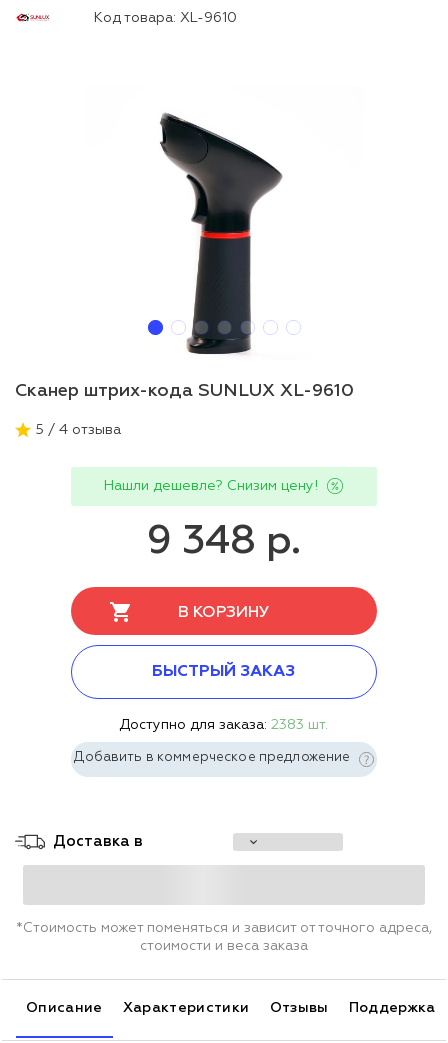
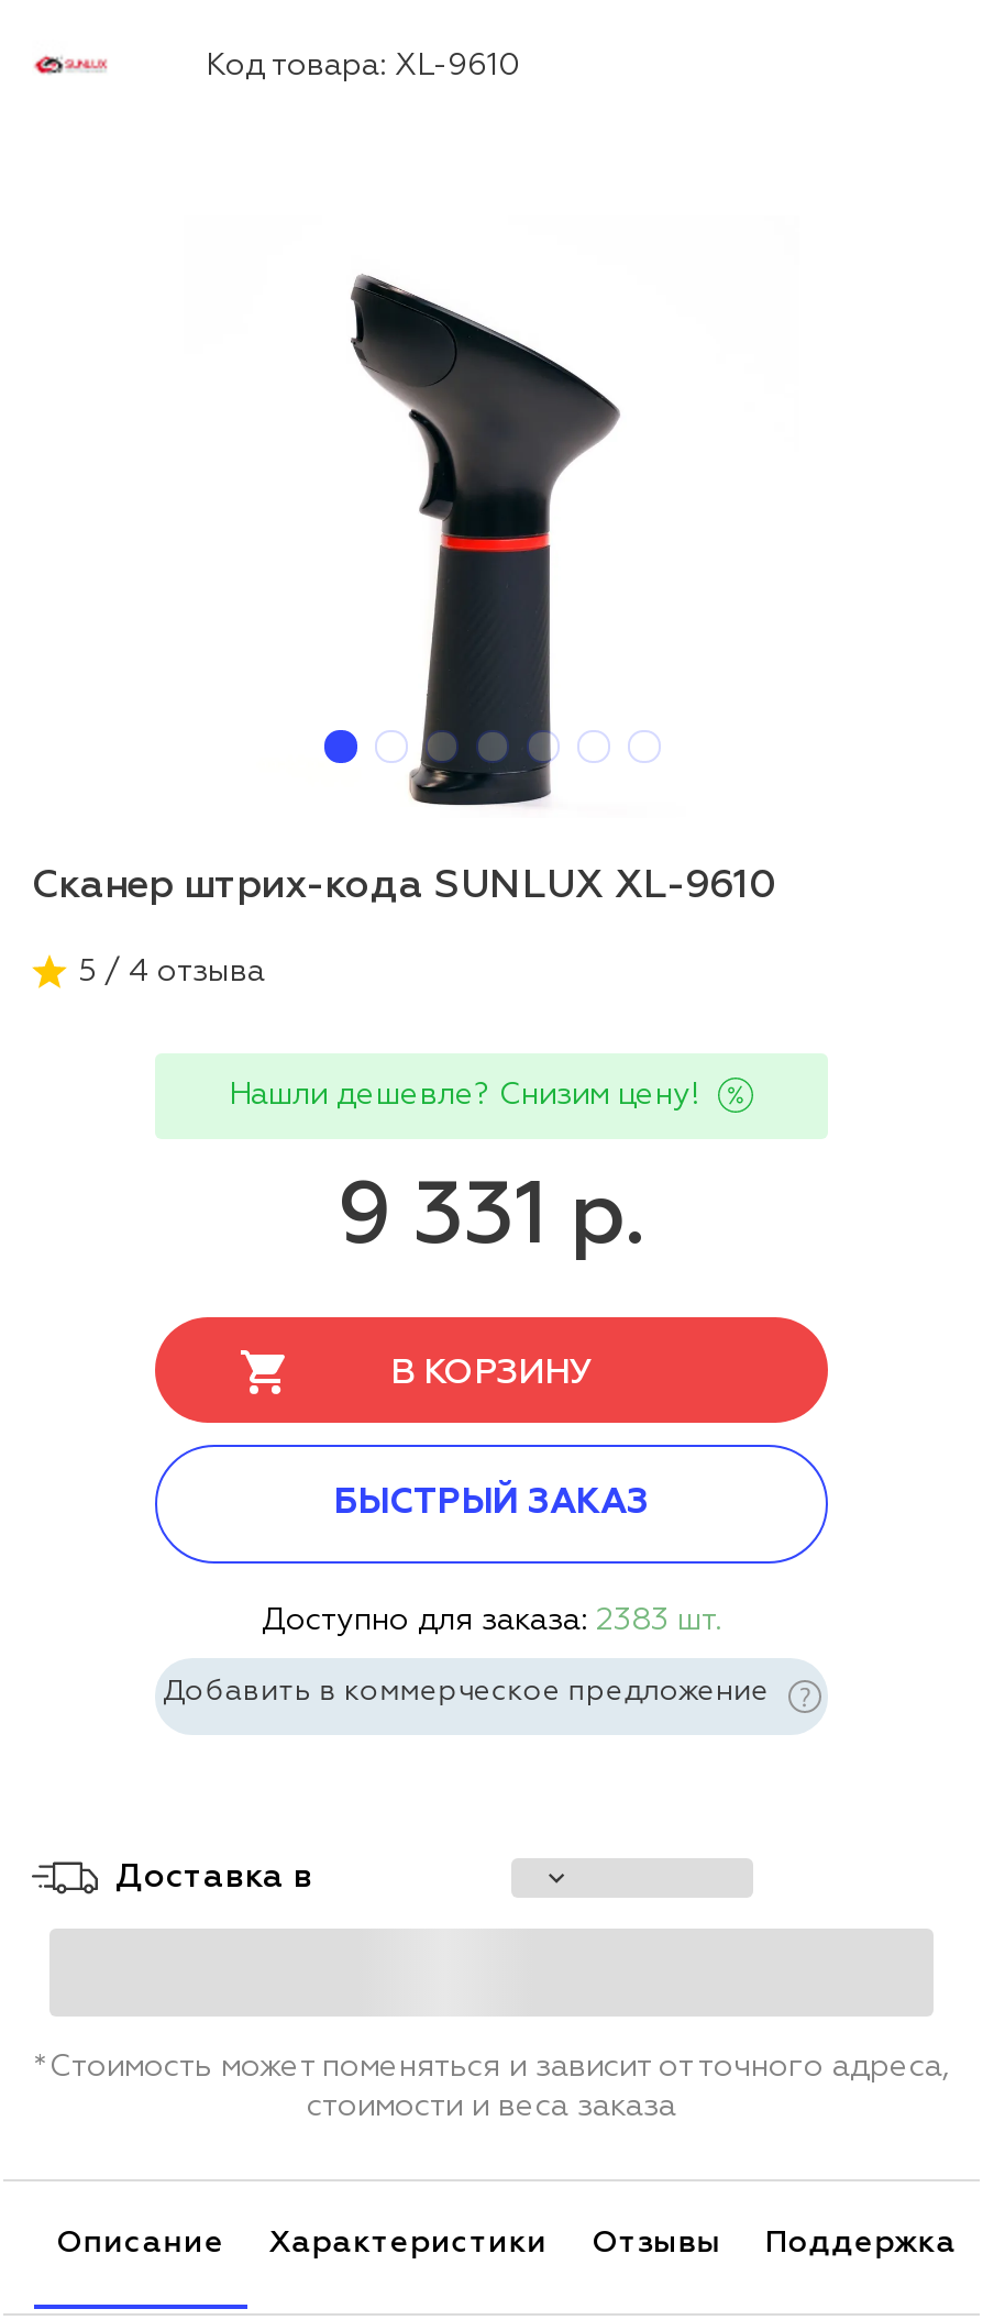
- 9 348 р.
+ 9 331 р.
